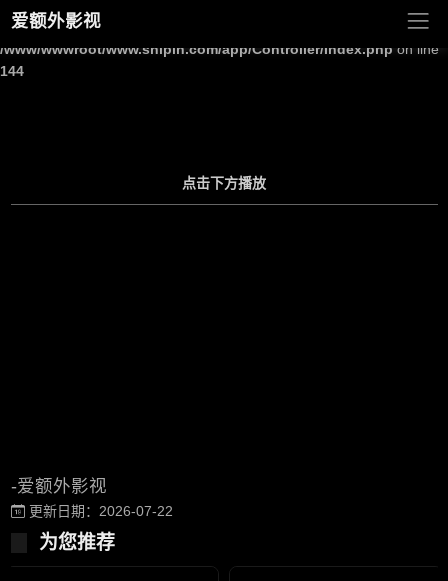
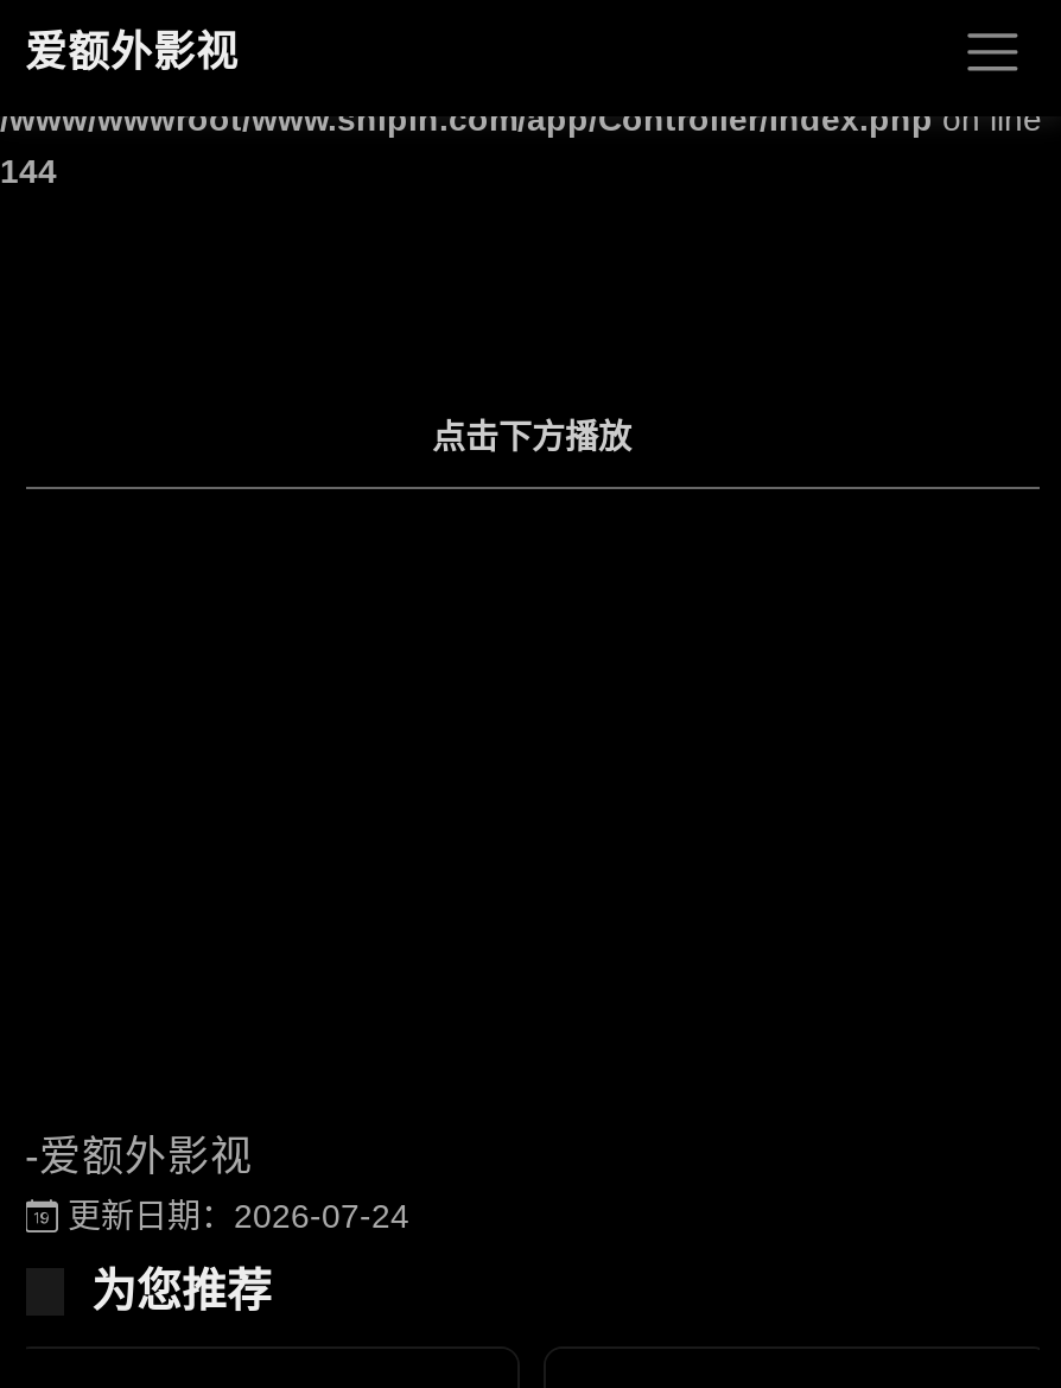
- 更新日期：2026-07-22
+ 更新日期：2026-07-24
